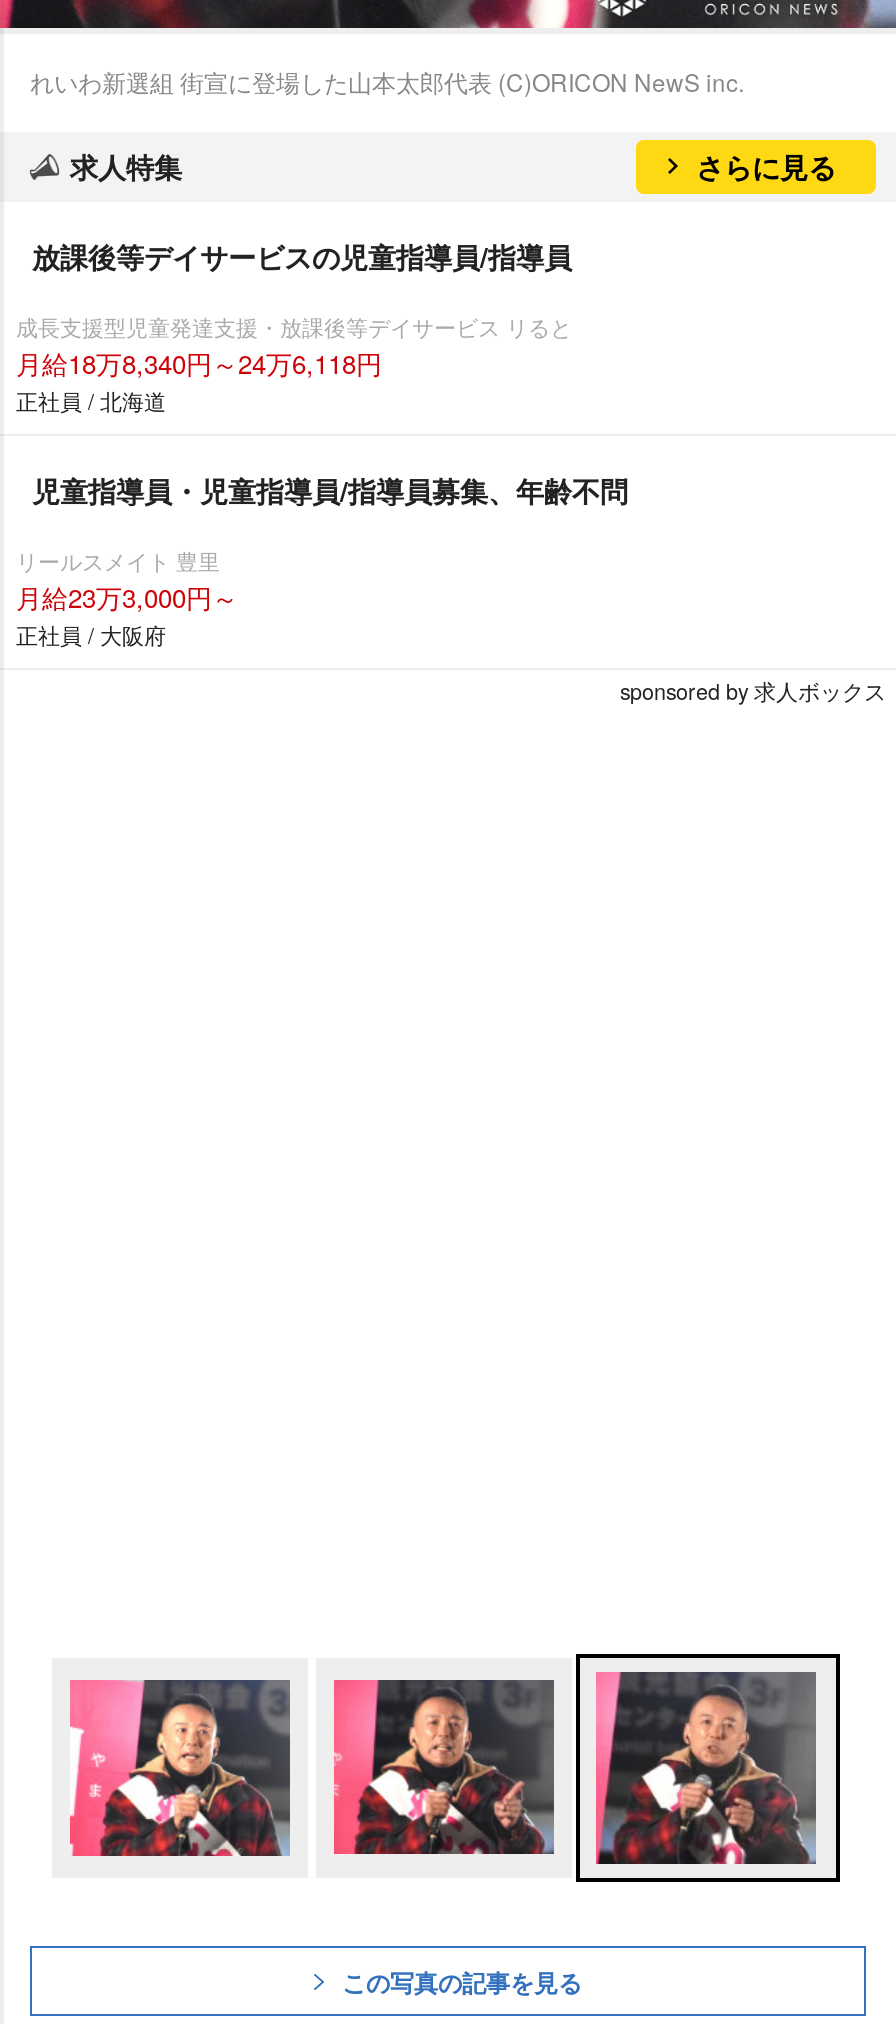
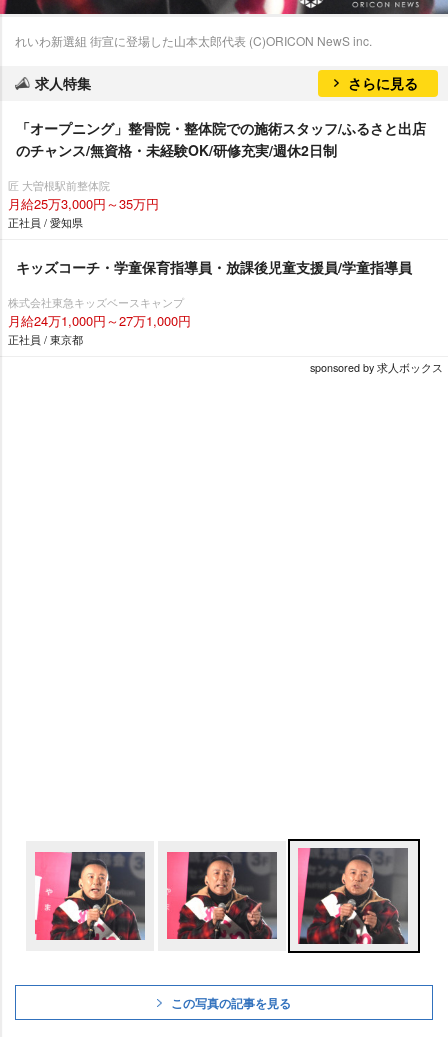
- 放課後等デイサービスの児童指導員/指導員
+ 「オープニング」整骨院・整体院での施術スタッフ/ふるさと出店
+ のチャンス/無資格・未経験OK/研修充実/週休2日制

- 成長支援型児童発達支援・放課後等デイサービス リると
- 月給18万8,340円～24万6,118円
- 正社員 / 北海道
+ 匠 大曽根駅前整体院
+ 月給25万3,000円～35万円
+ 正社員 / 愛知県

- 児童指導員・児童指導員/指導員募集、年齢不問
+ キッズコーチ・学童保育指導員・放課後児童支援員/学童指導員

- リールスメイト 豊里
- 月給23万3,000円～
- 正社員 / 大阪府
+ 株式会社東急キッズベースキャンプ
+ 月給24万1,000円～27万1,000円
+ 正社員 / 東京都
